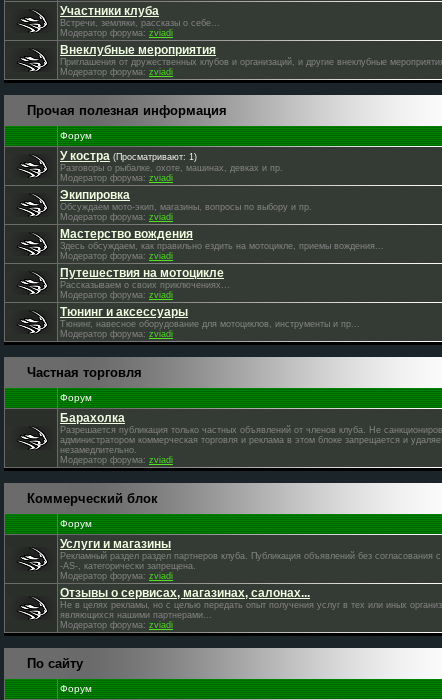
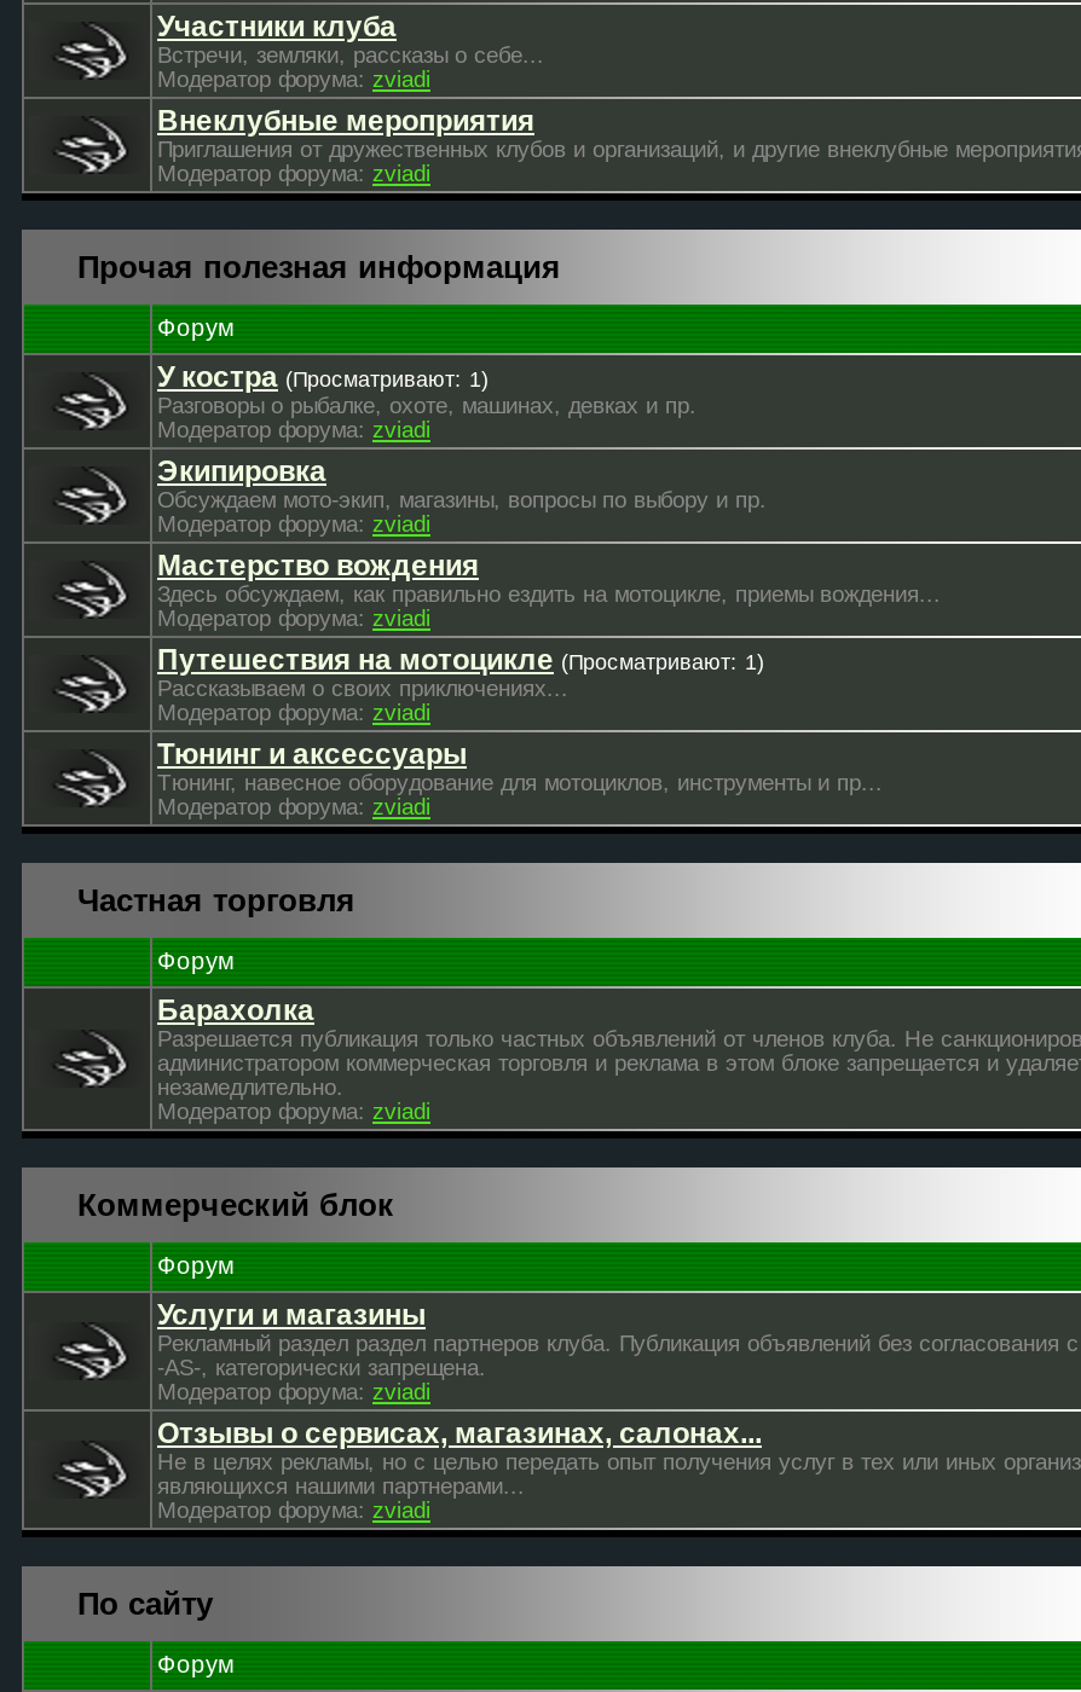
- Путешествия на мотоцикле
+ Путешествия на мотоцикле (Просматривают: 1)
